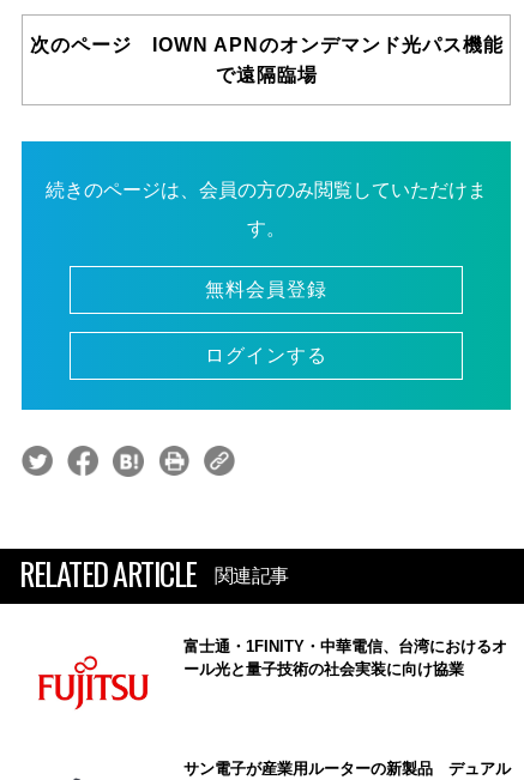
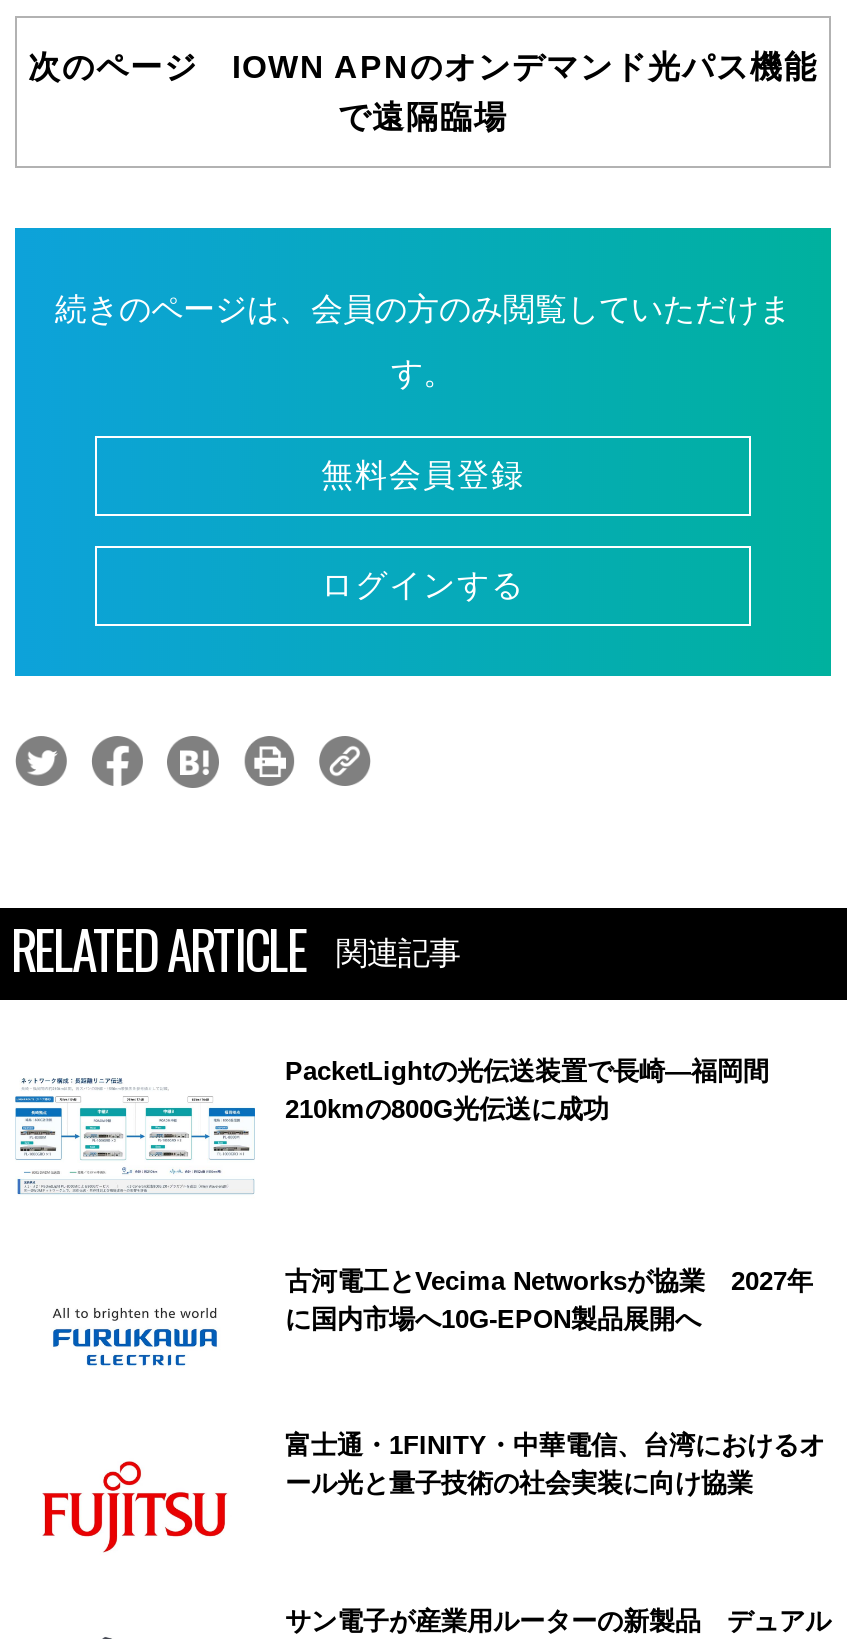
+ [image]
+ PacketLightの光伝送装置で長崎―福岡間
+ 210kmの800G光伝送に成功

+ [image]
+ 古河電工とVecima Networksが協業 2027年
+ に国内市場へ10G-EPON製品展開へ

moved down: 富士通・1FINITY・中華電信、台湾におけるオ | ール光と量子技術の社会実装に向け協業
